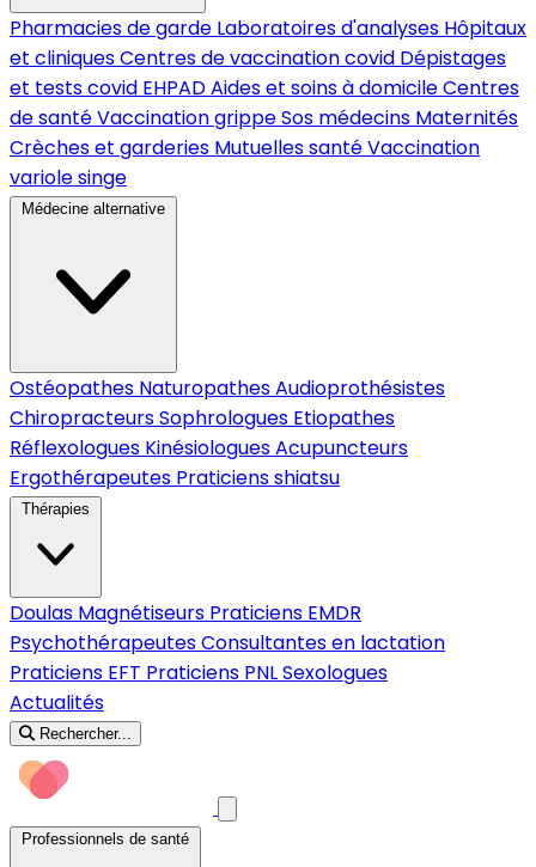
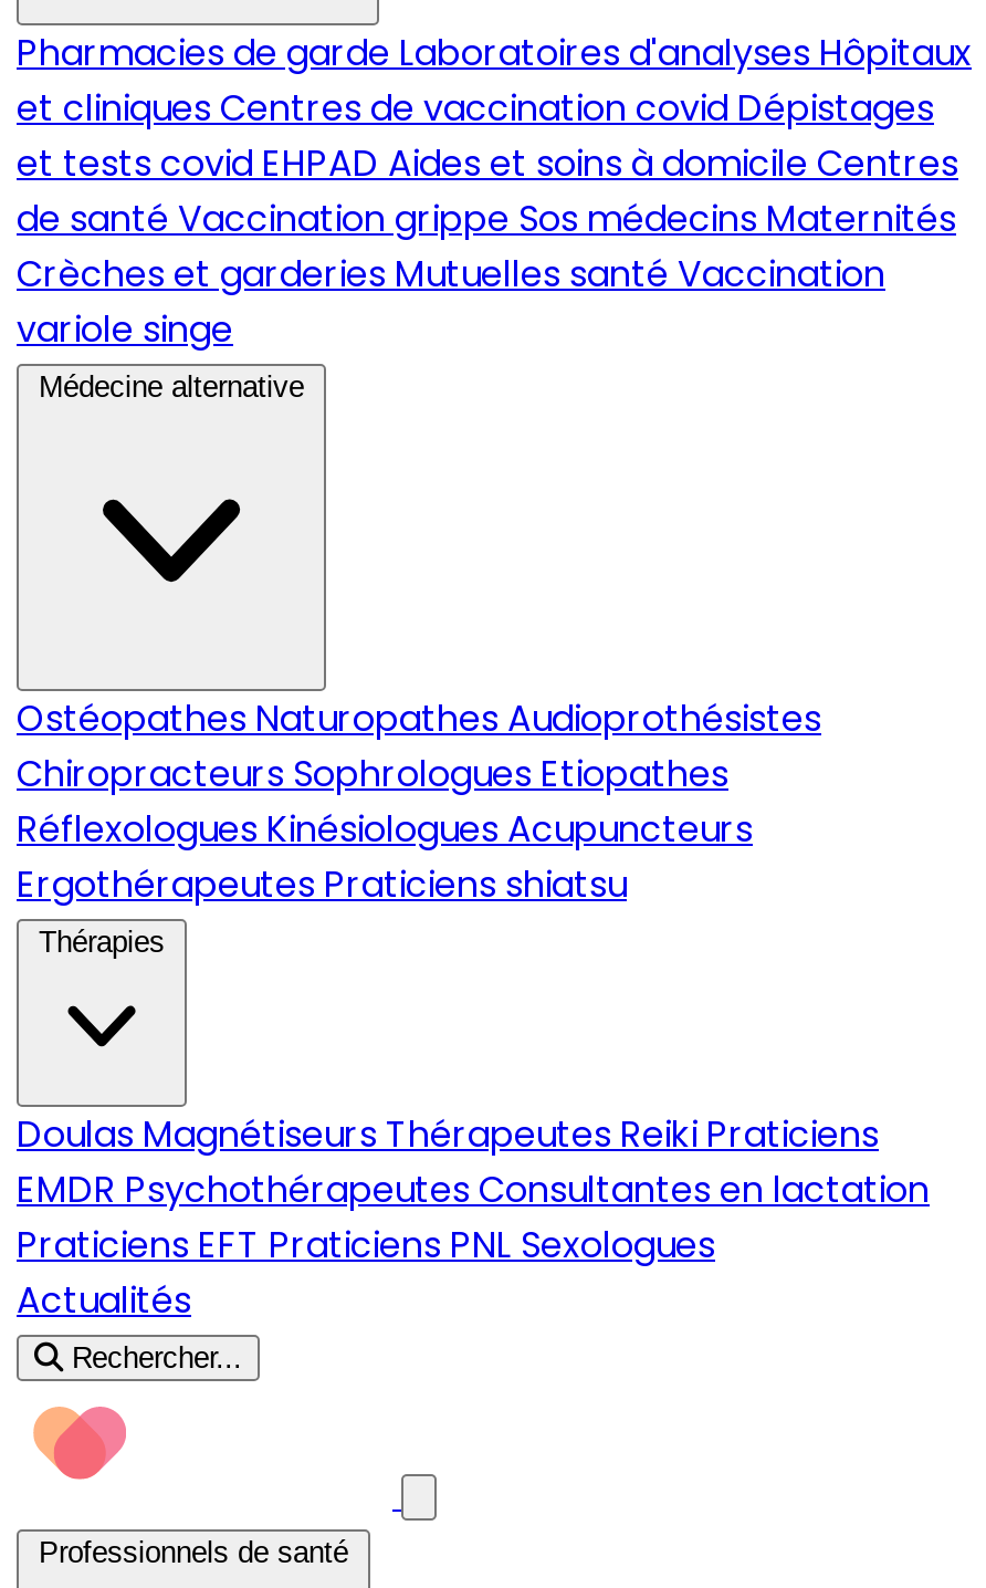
- Doulas Magnétiseurs Praticiens EMDR
- Psychothérapeutes Consultantes en lactation
+ Doulas Magnétiseurs Thérapeutes Reiki Praticiens
+ EMDR Psychothérapeutes Consultantes en lactation
